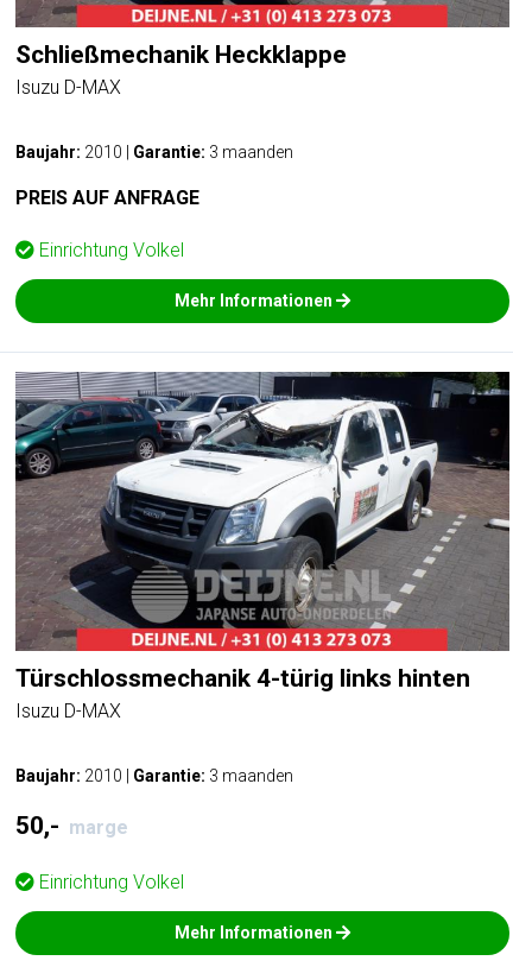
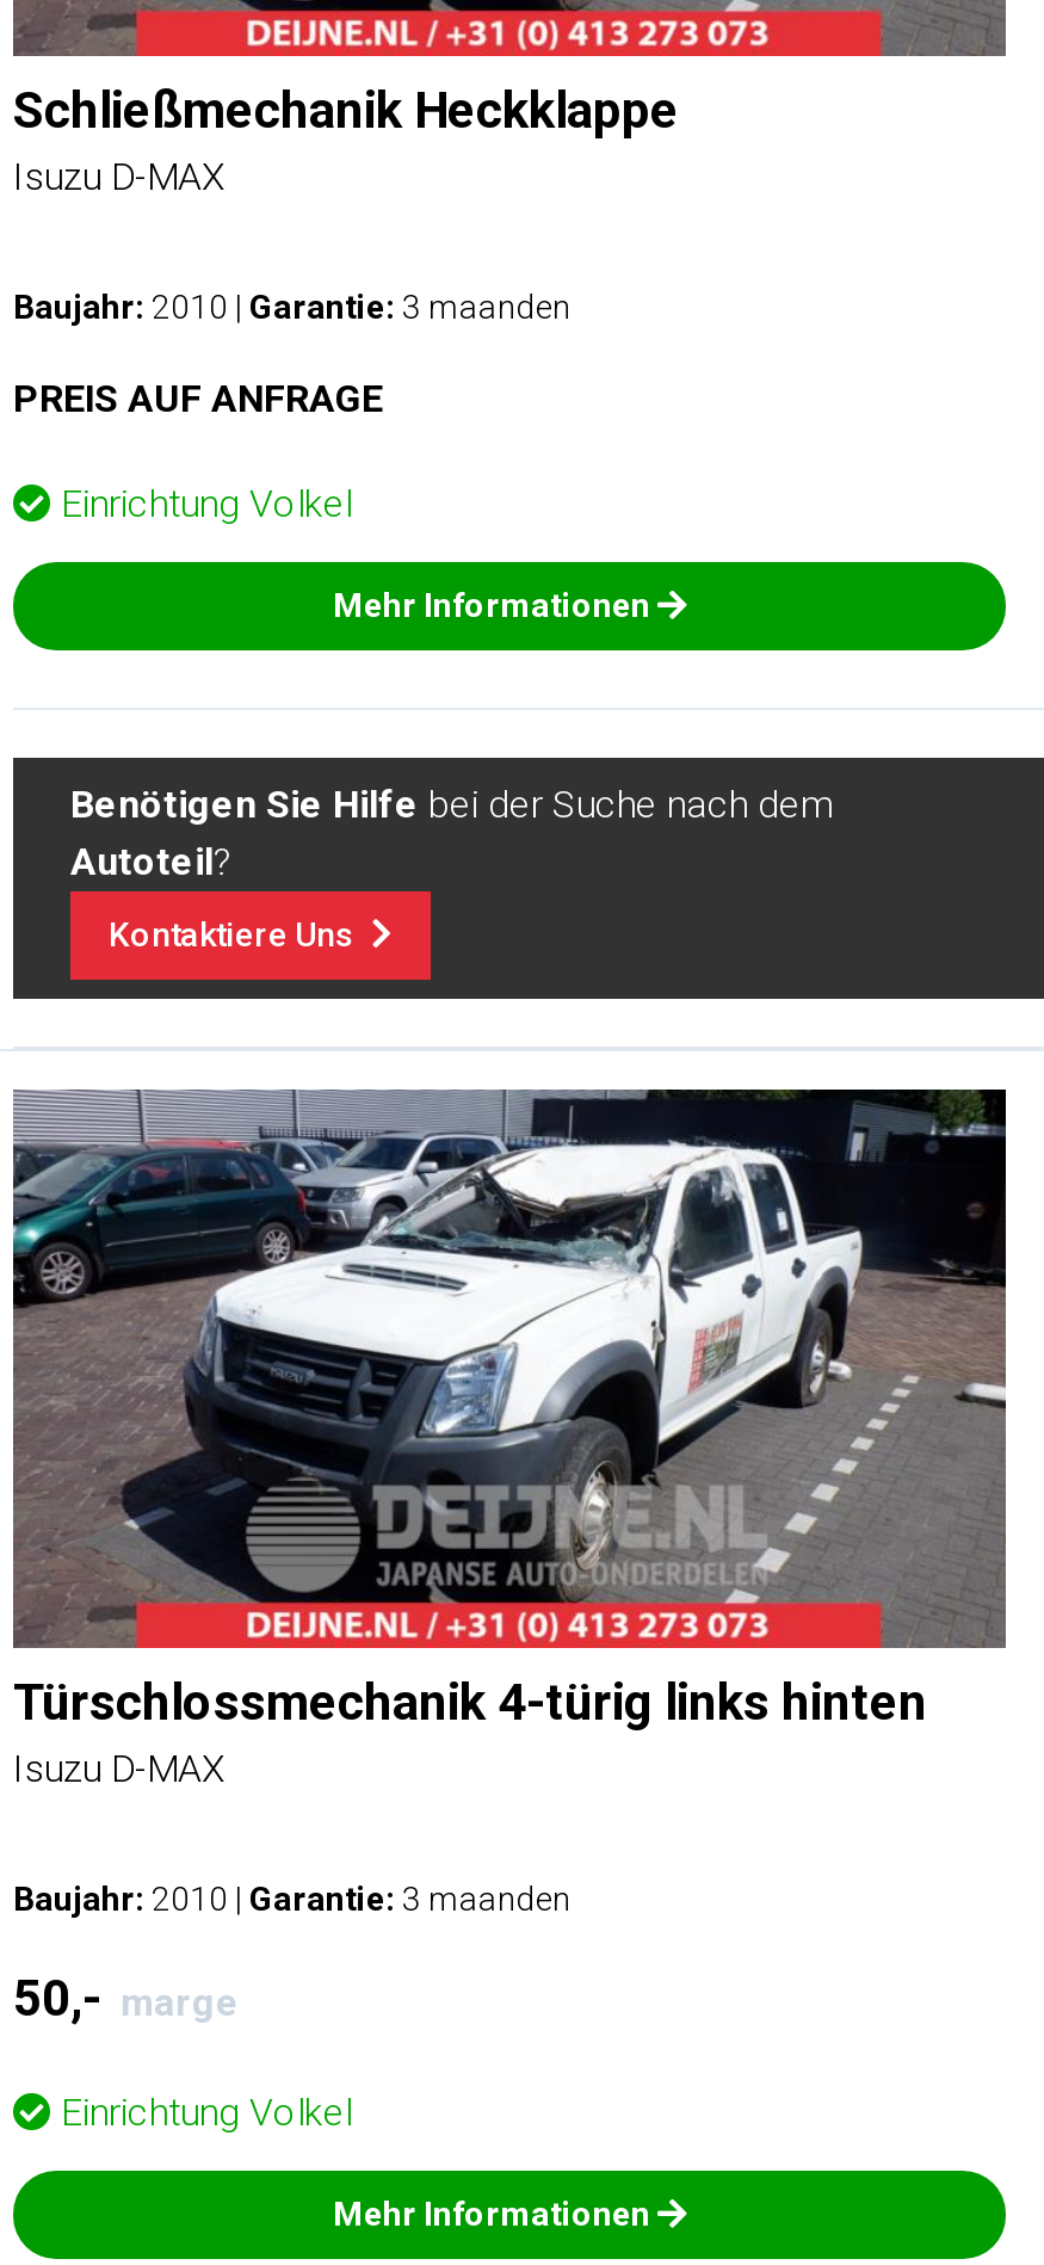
+ [image]
+ Benötigen Sie Hilfe bei der Suche nach dem
+ Autoteil?
+ Kontaktiere Uns
